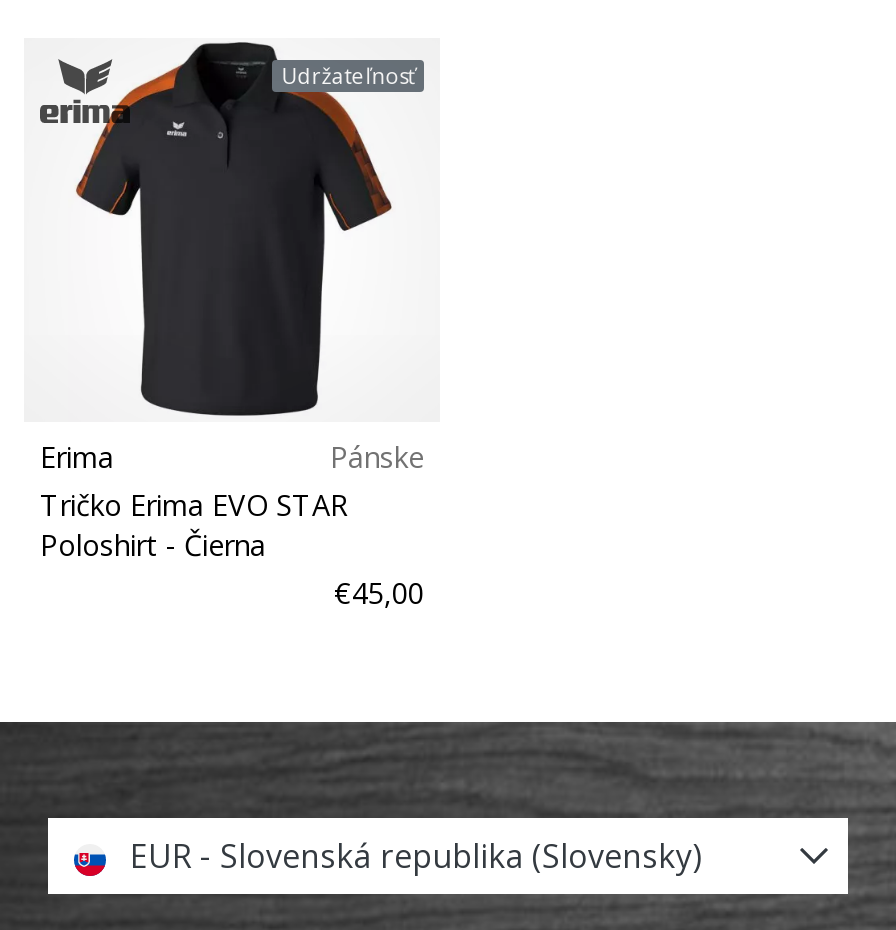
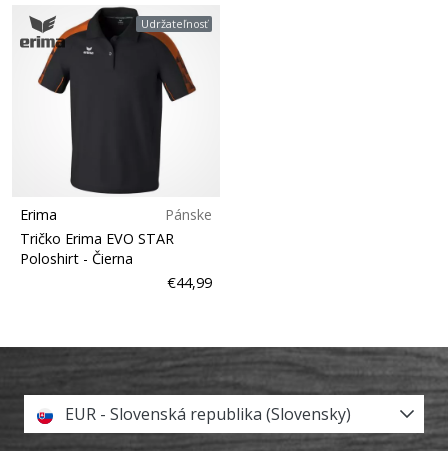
- €45,00
+ €44,99
